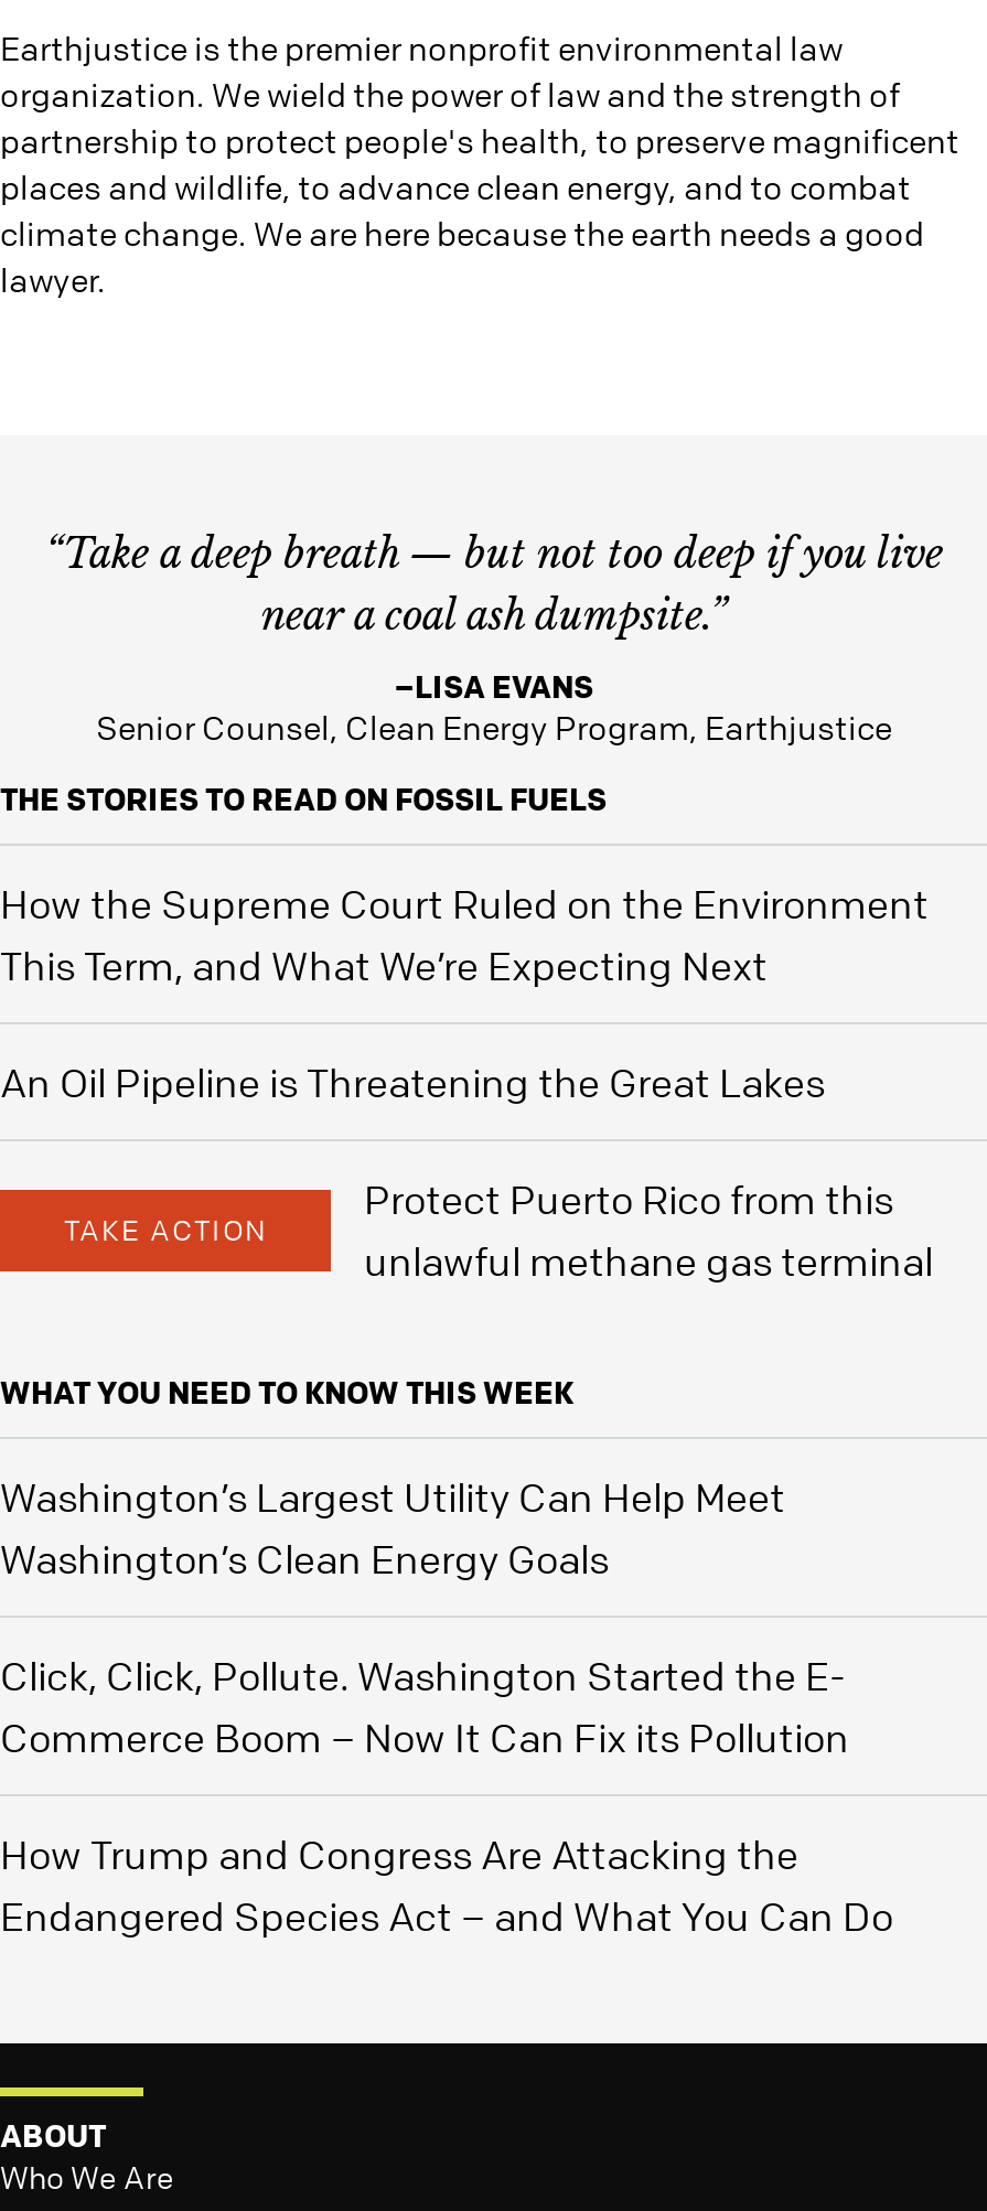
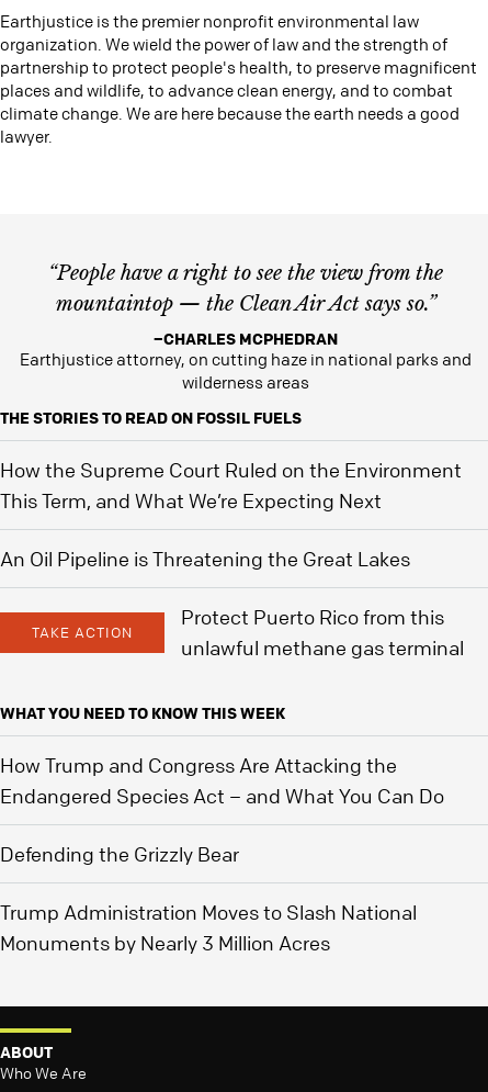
- “Take a deep breath — but not too deep if you live
- near a coal ash dumpsite.”
+ “People have a right to see the view from the
+ mountaintop — the Clean Air Act says so.”

- –LISA EVANS
- Senior Counsel, Clean Energy Program, Earthjustice
+ –CHARLES MCPHEDRAN
+ Earthjustice attorney, on cutting haze in national parks and
+ wilderness areas

moved down: THE STORIES TO READ ON FOSSIL FUELS | How the Supreme Court Ruled on the Environment | This Term, and What We’re Expecting Next | An Oil Pipeline is Threatening the Great Lakes | TAKE ACTION | Protect Puerto Rico from this | unlawful methane gas terminal | WHAT YOU NEED TO KNOW THIS WEEK

- Washington’s Largest Utility Can Help Meet
- Washington’s Clean Energy Goals
- Click, Click, Pollute. Washington Started the E-
- Commerce Boom – Now It Can Fix its Pollution

moved up: How Trump and Congress Are Attacking the | Endangered Species Act – and What You Can Do

+ Defending the Grizzly Bear
+ Trump Administration Moves to Slash National
+ Monuments by Nearly 3 Million Acres
